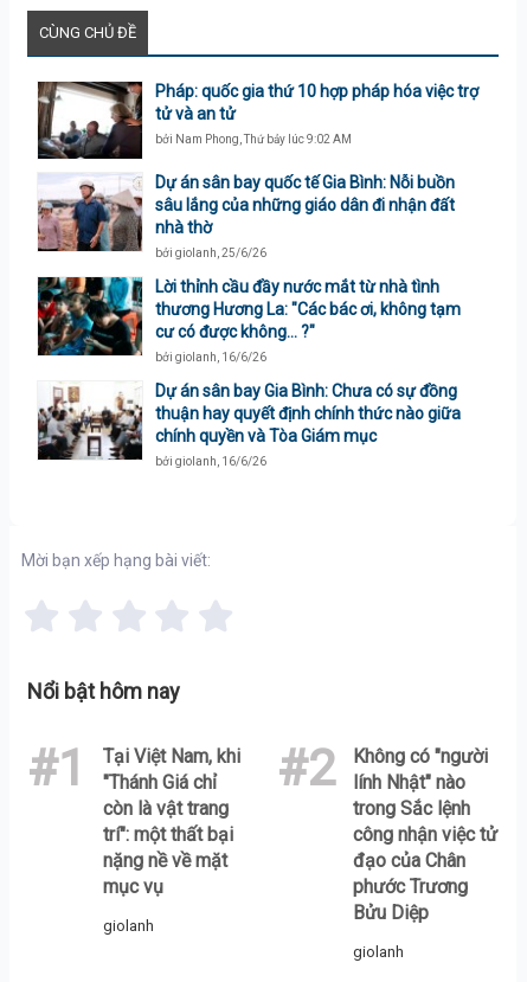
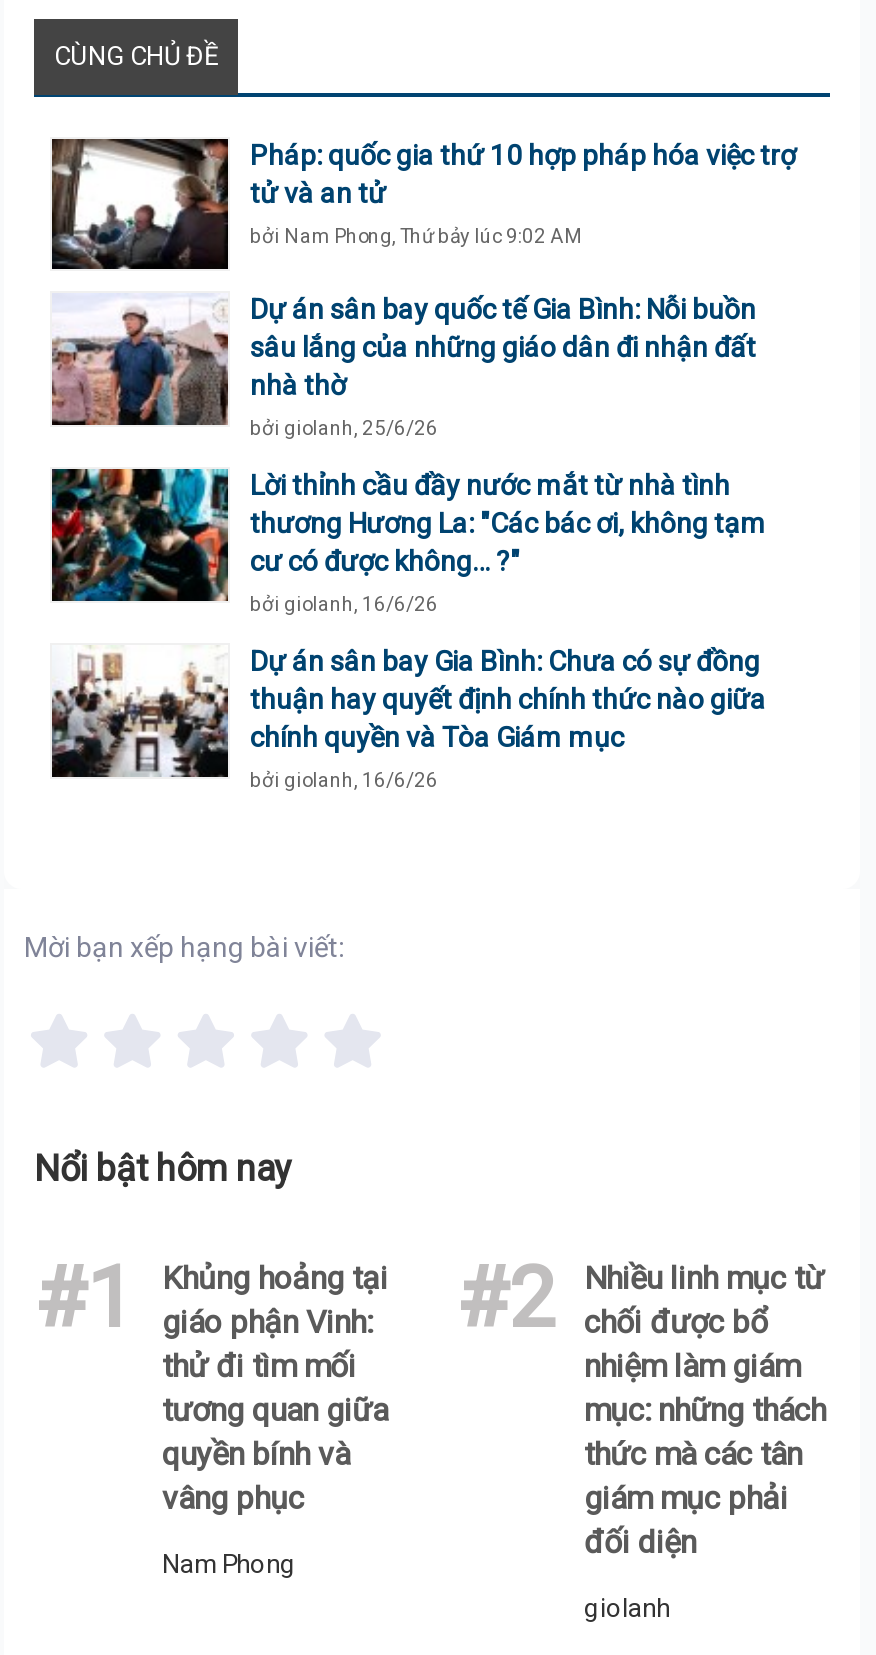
- Tại Việt Nam, khi
- "Thánh Giá chỉ
- còn là vật trang
- trí": một thất bại
- nặng nề về mặt
- mục vụ
+ Khủng hoảng tại
+ giáo phận Vinh:
+ thử đi tìm mối
+ tương quan giữa
+ quyền bính và
+ vâng phục

- Không có "người
- lính Nhật" nào
- trong Sắc lệnh
- công nhận việc tử
- đạo của Chân
- phước Trương
- Bửu Diệp
+ Nhiều linh mục từ
+ chối được bổ
+ nhiệm làm giám
+ mục: những thách
+ thức mà các tân
+ giám mục phải
+ đối diện

- giolanh
+ Nam Phong
